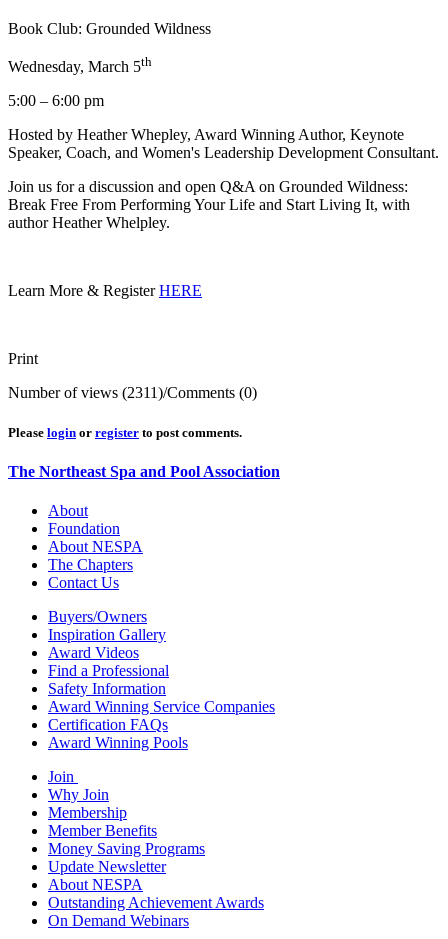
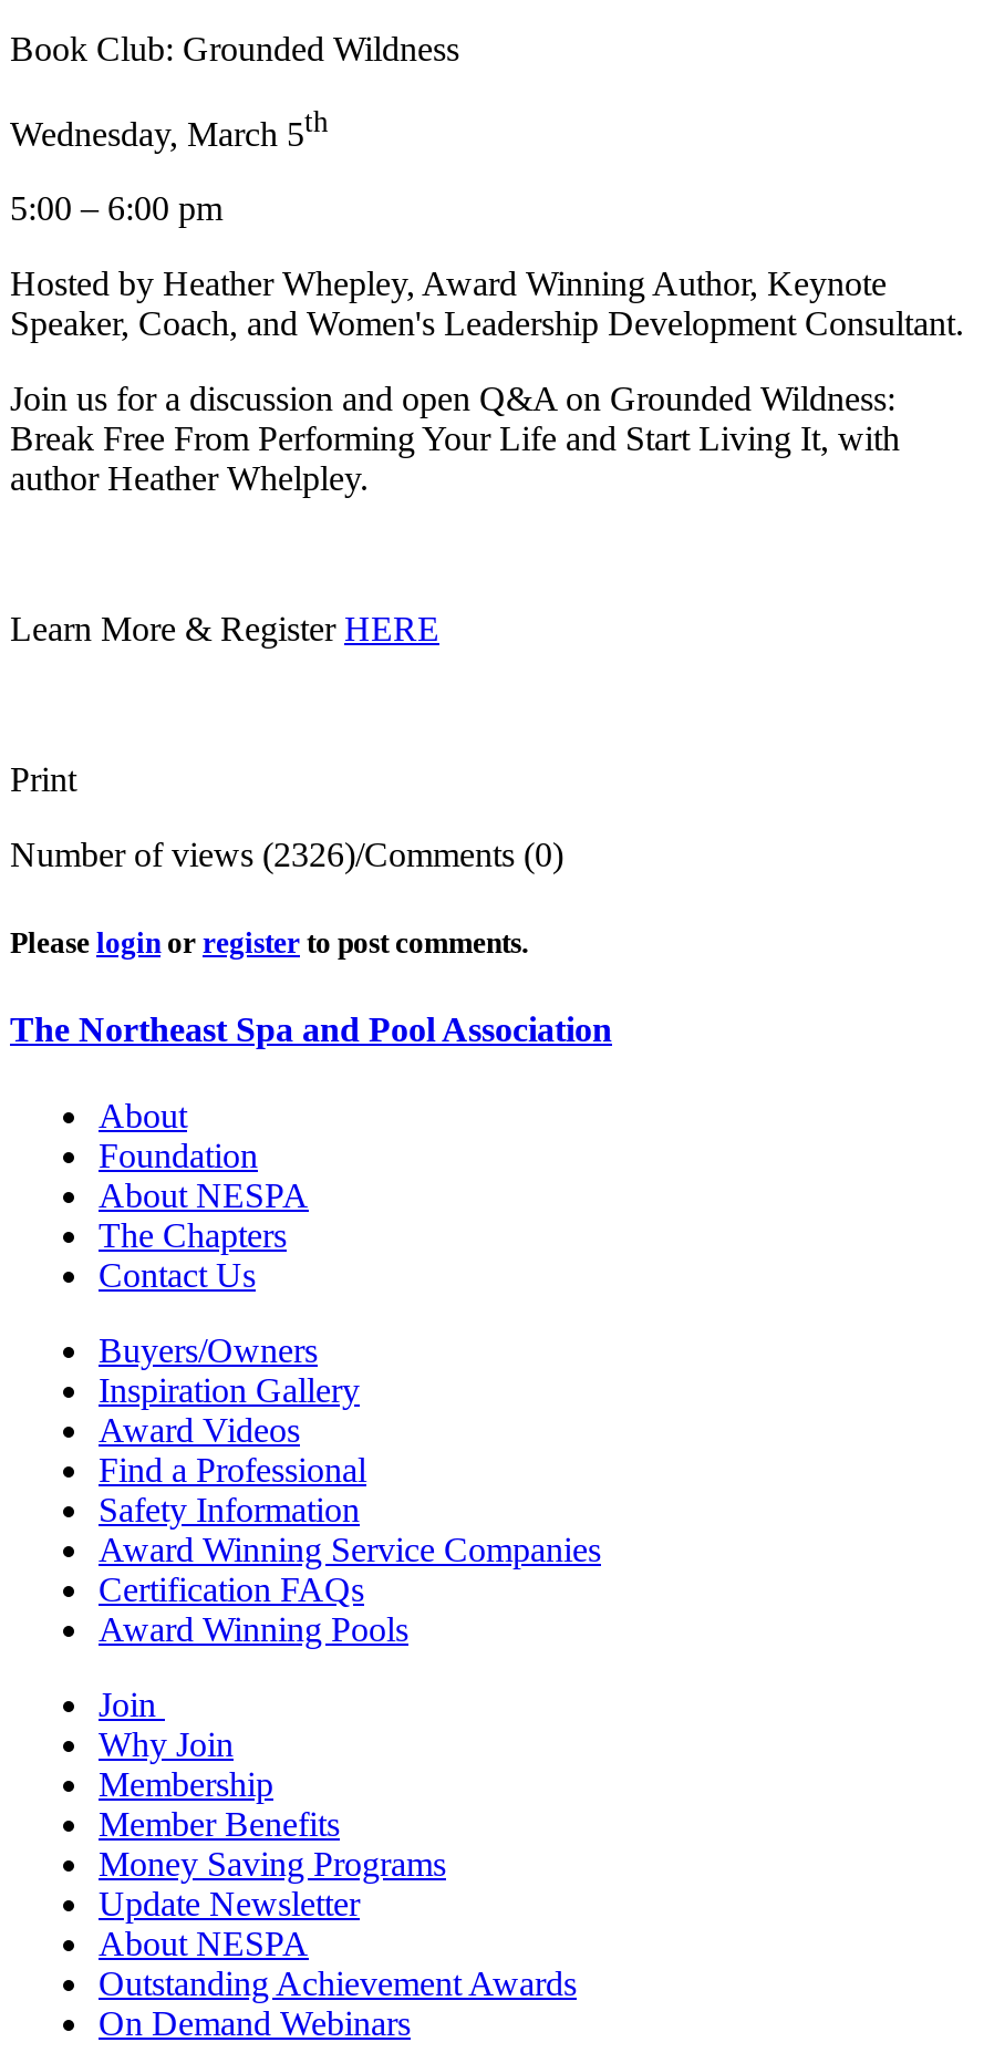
- Number of views (2311)/Comments (0)
+ Number of views (2326)/Comments (0)
